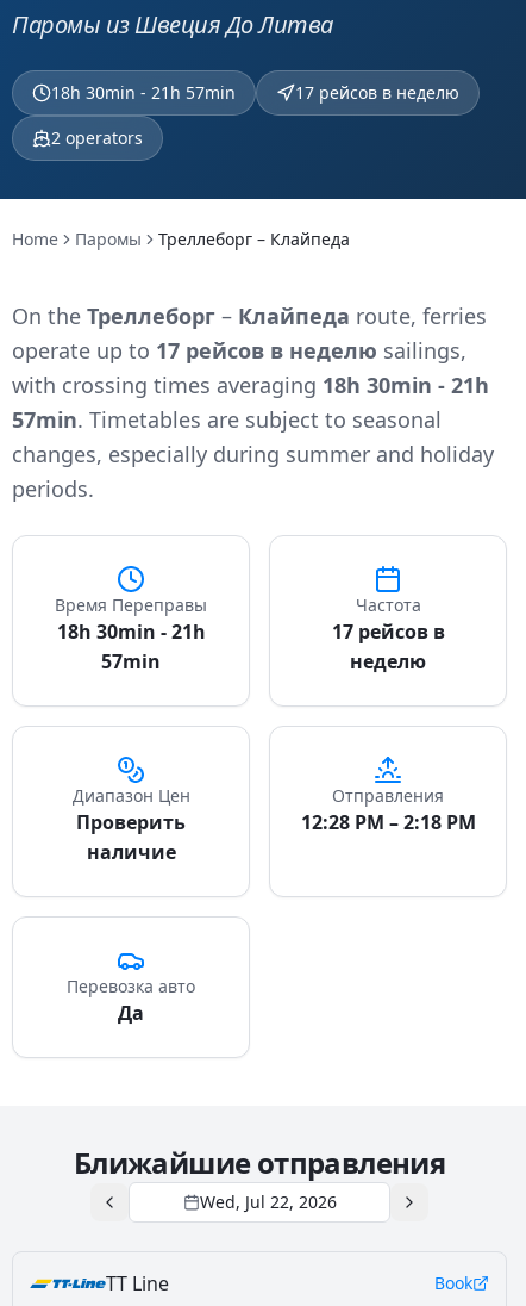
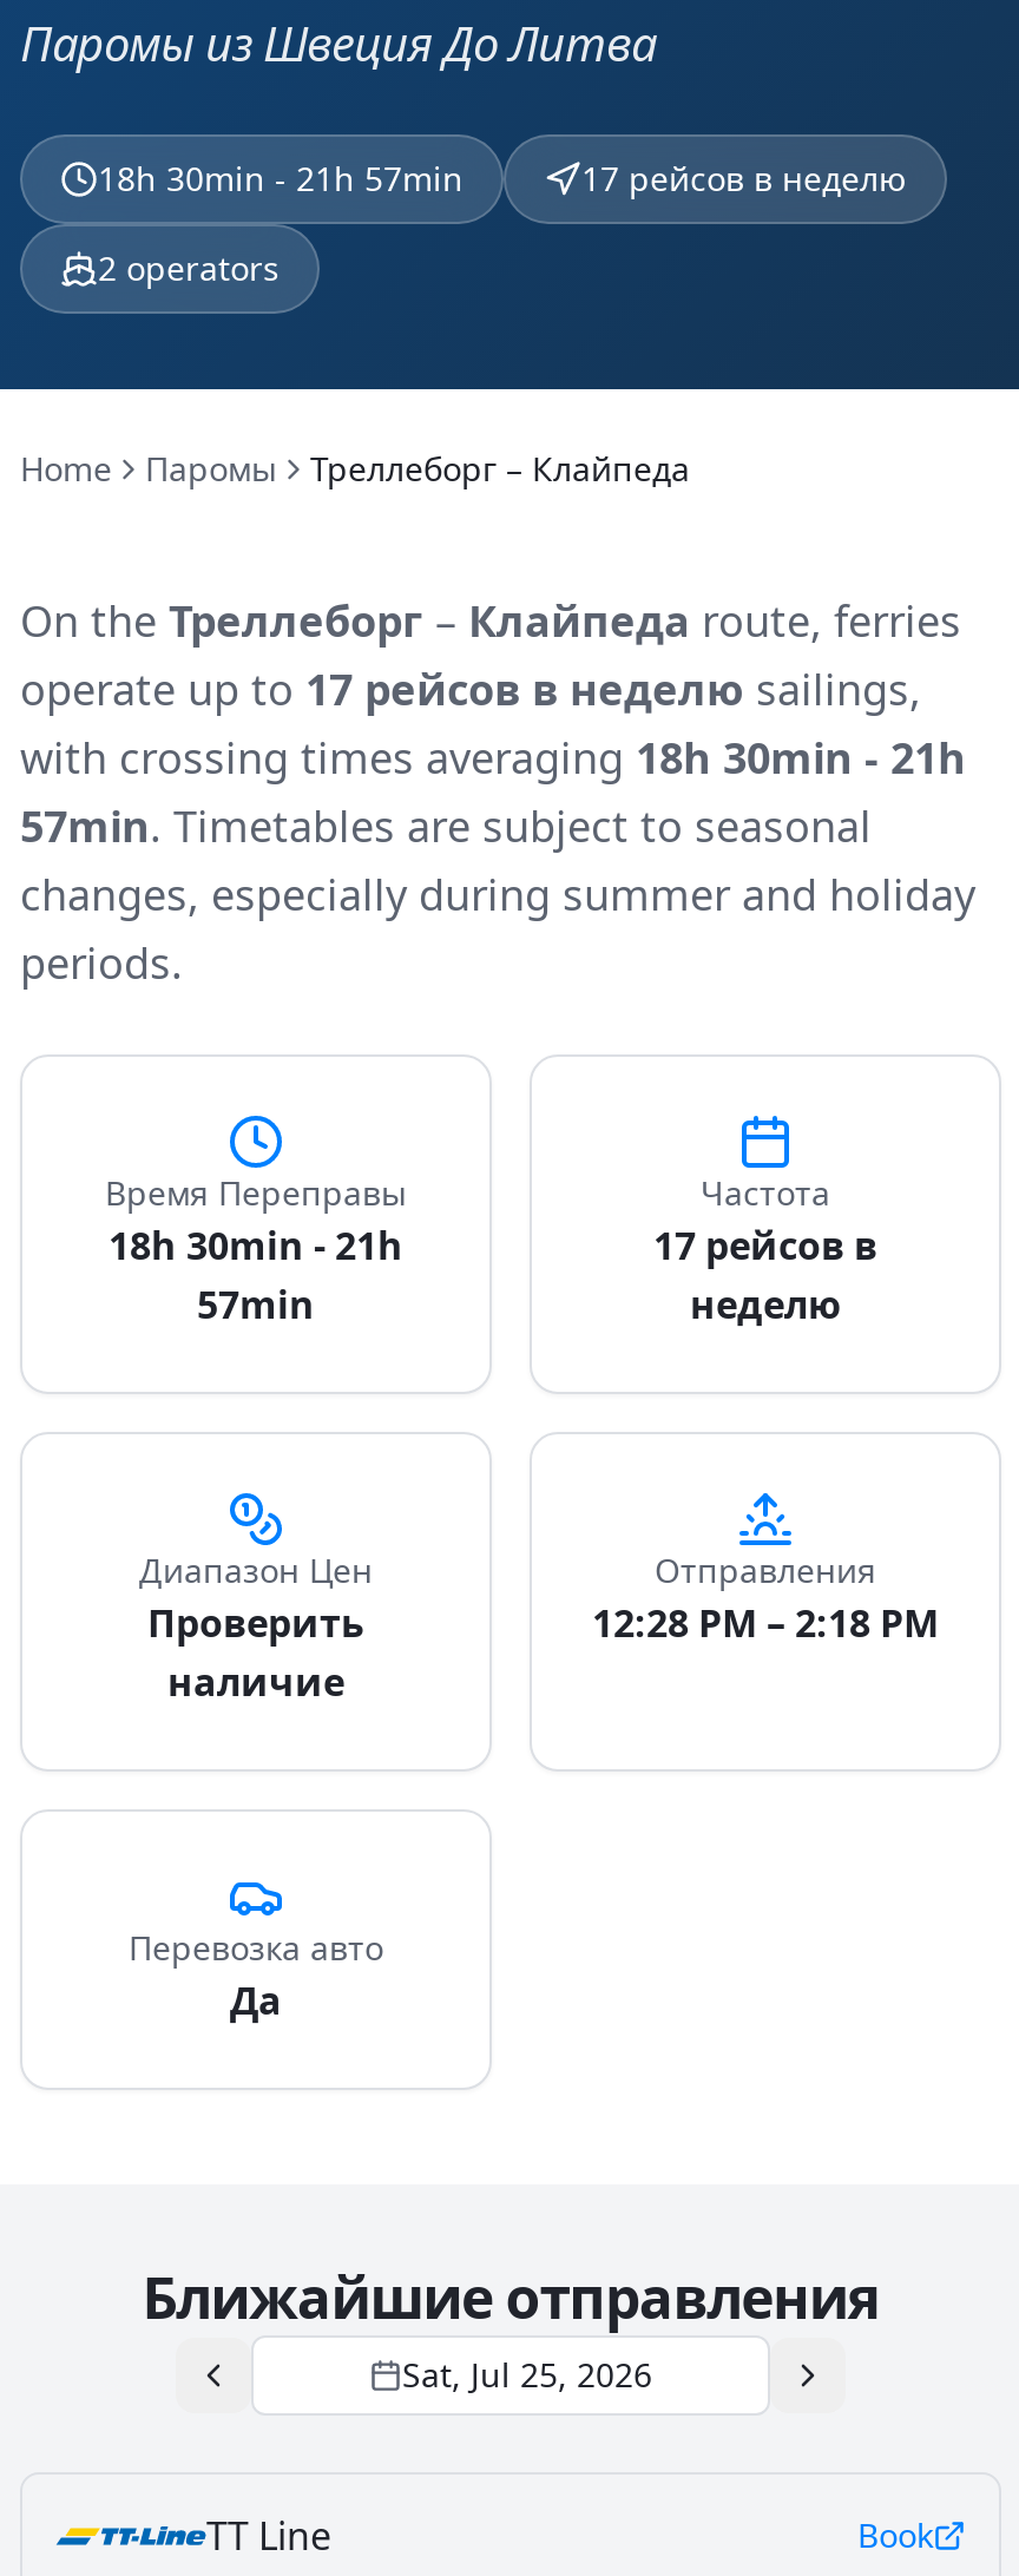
- Wed, Jul 22, 2026
+ Sat, Jul 25, 2026
